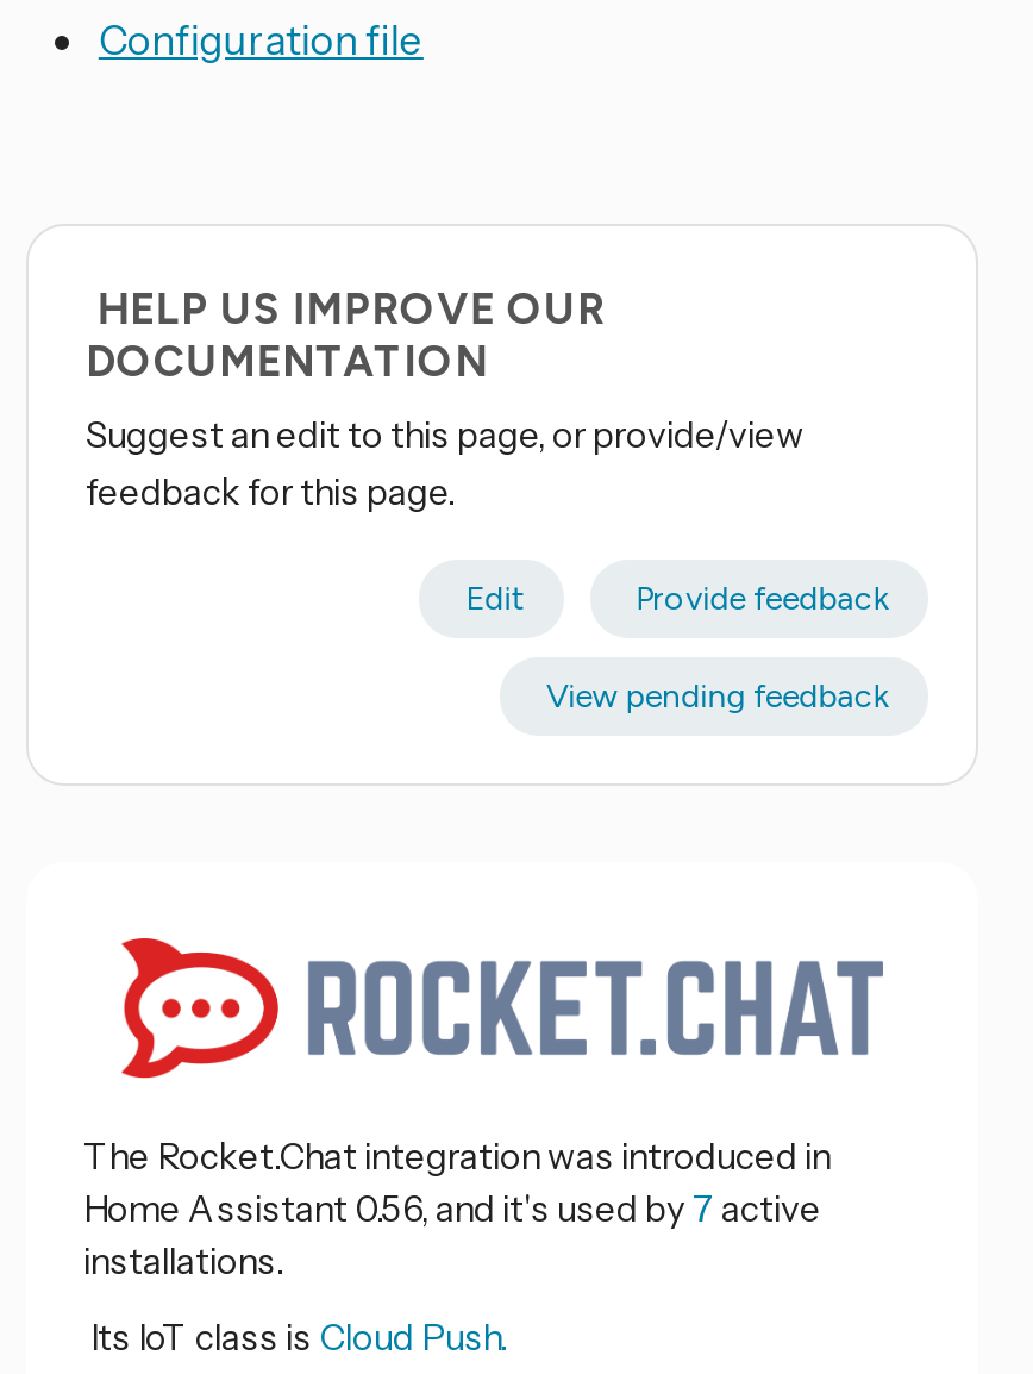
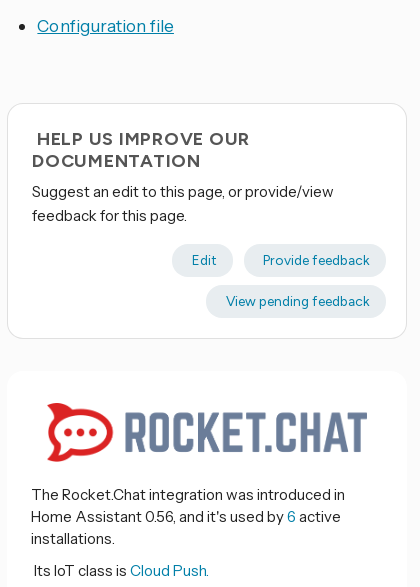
- Home Assistant 0.56, and it's used by 7 active
+ Home Assistant 0.56, and it's used by 6 active
